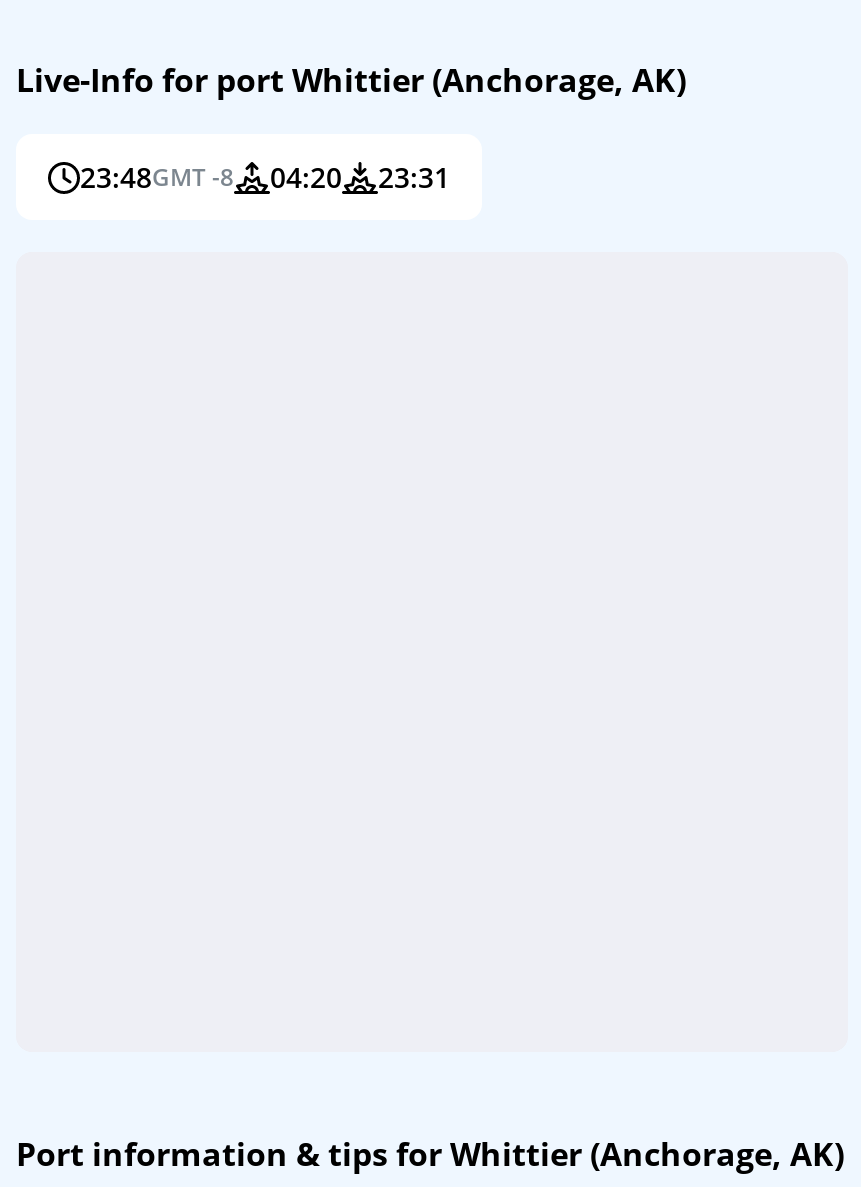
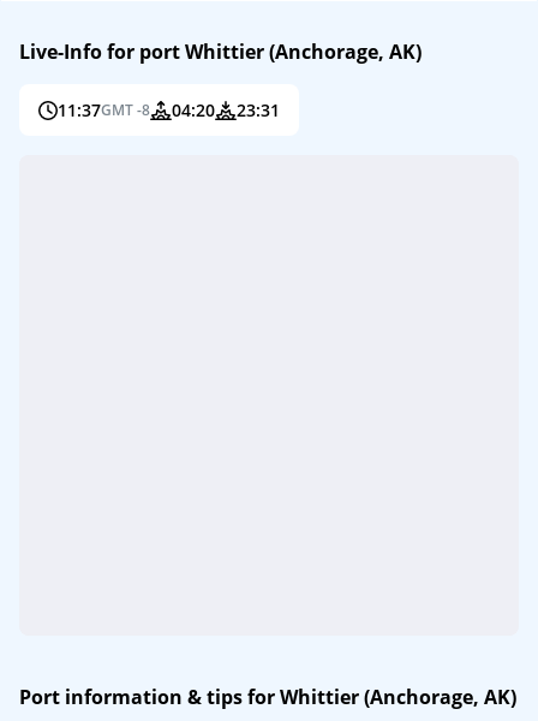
- 23:48GMT -8 04:20 23:31
+ 11:37GMT -8 04:20 23:31
